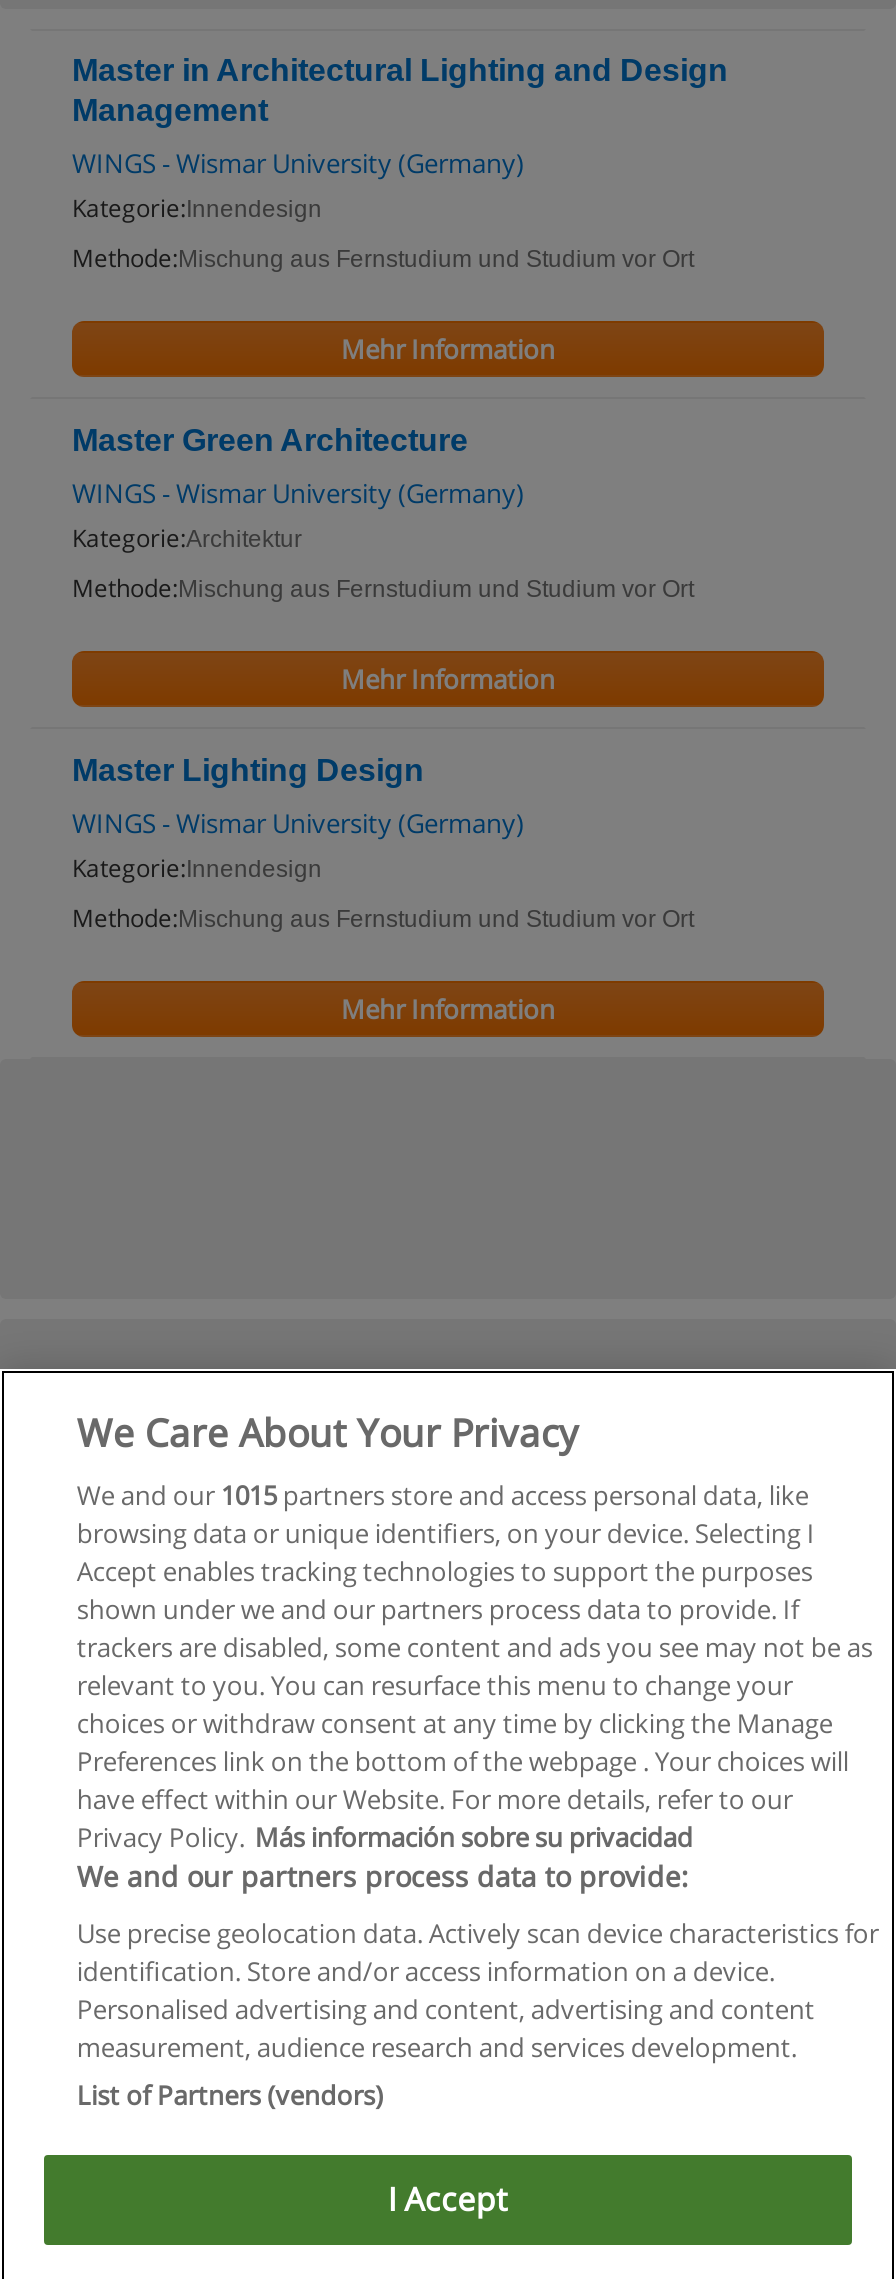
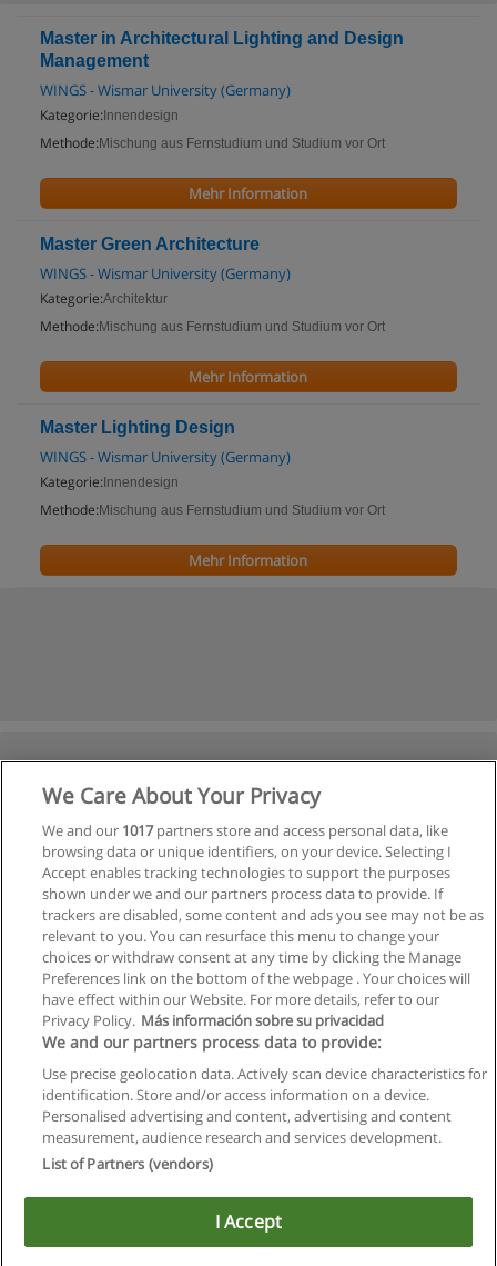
- We and our 1015 partners store and access personal data, like
+ We and our 1017 partners store and access personal data, like
